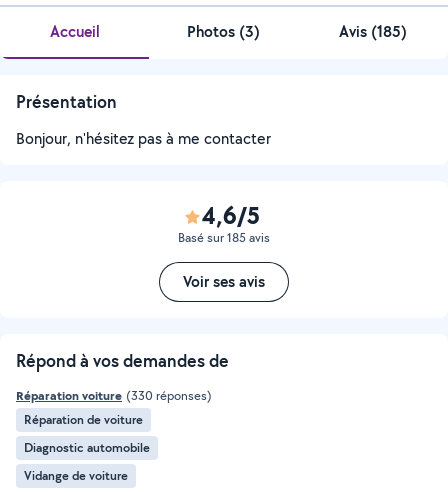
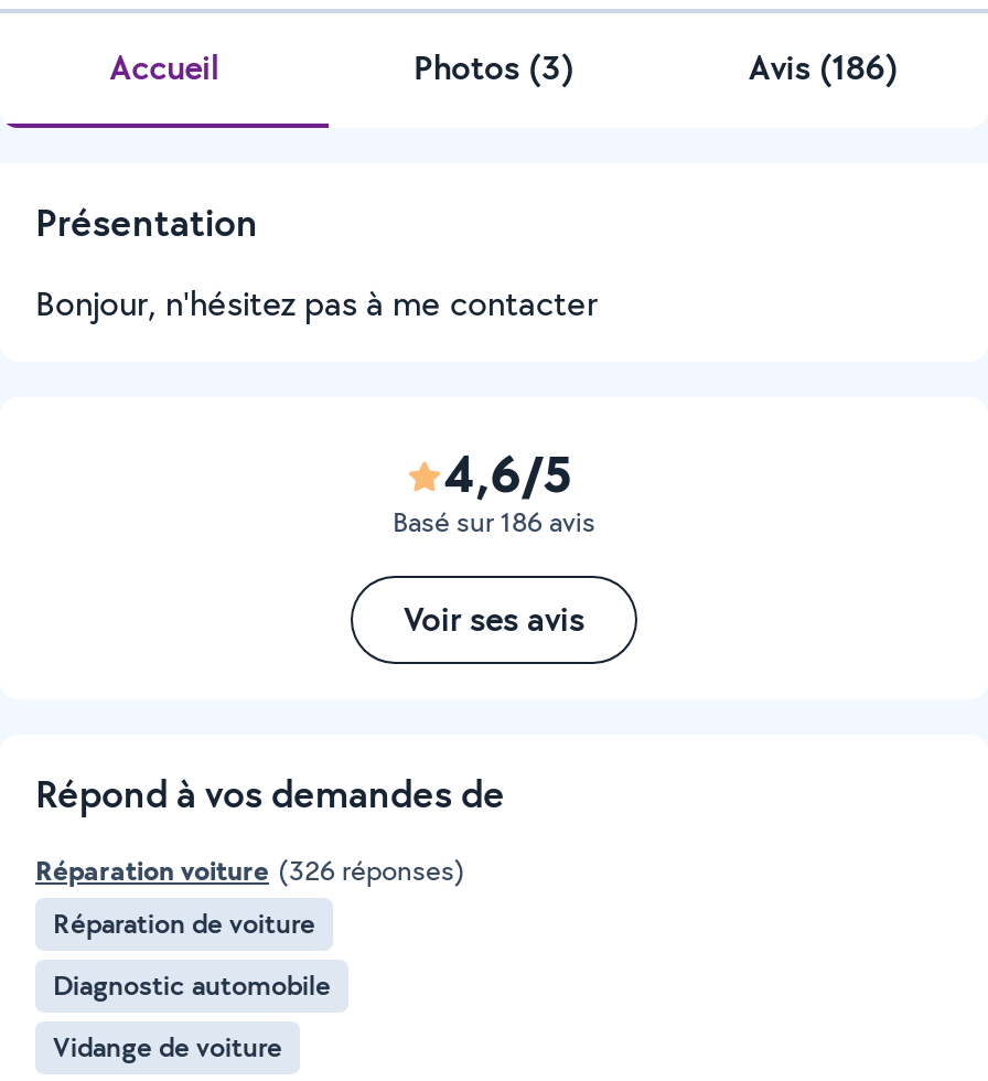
- Avis (185)
+ Avis (186)

- Basé sur 185 avis
+ Basé sur 186 avis

- Réparation voiture (330 réponses)
+ Réparation voiture (326 réponses)
